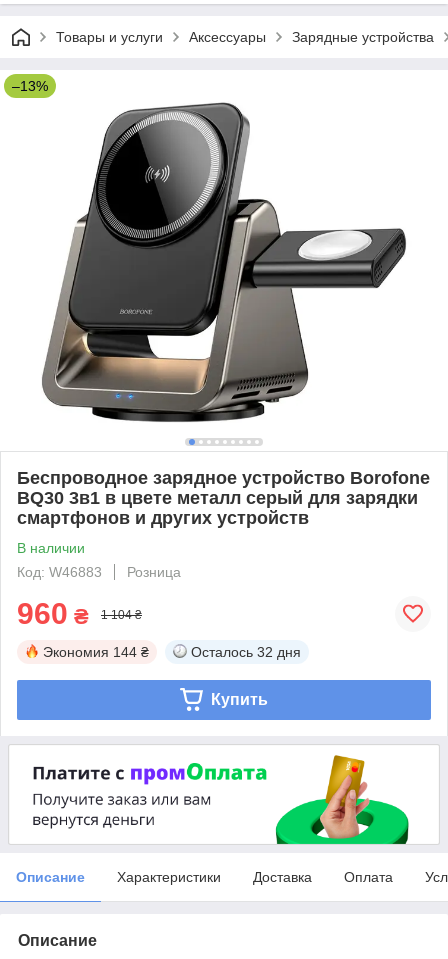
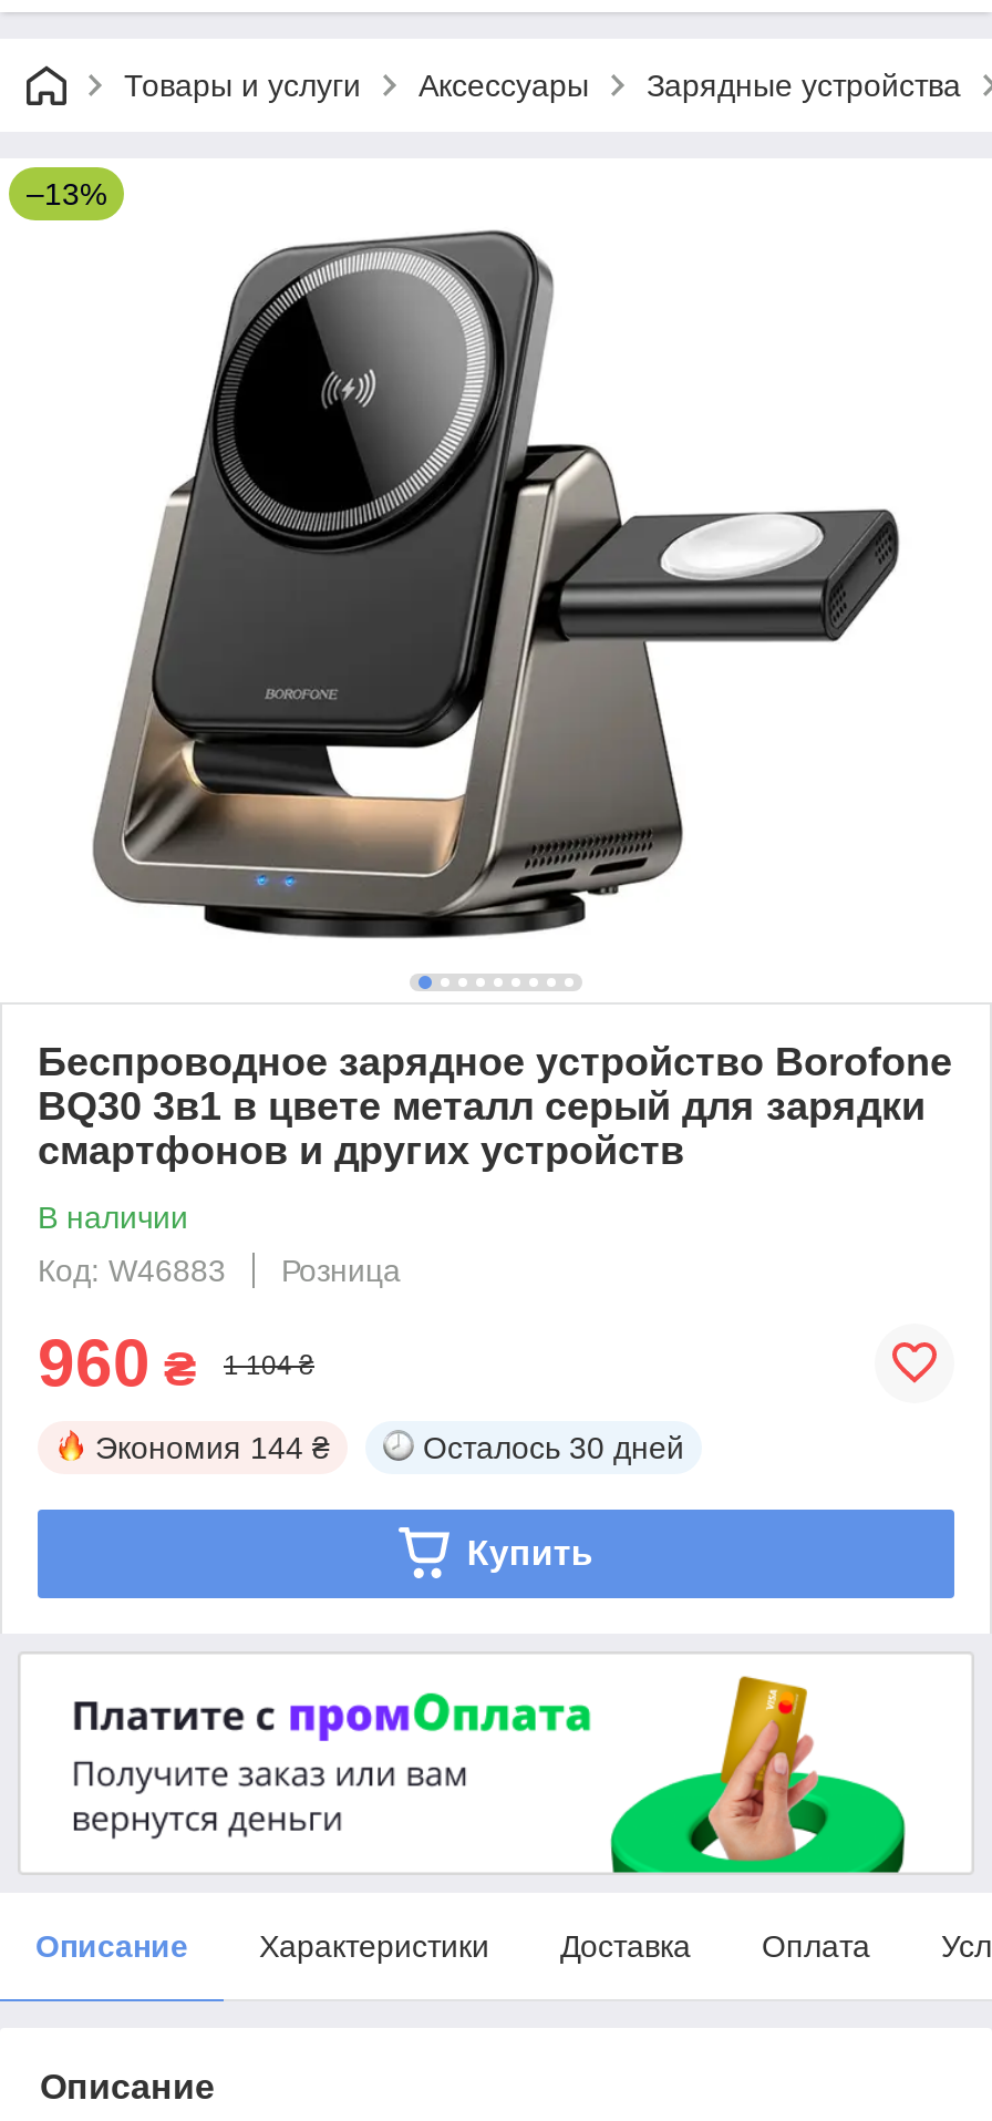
- Осталось 32 дня
+ Осталось 30 дней
